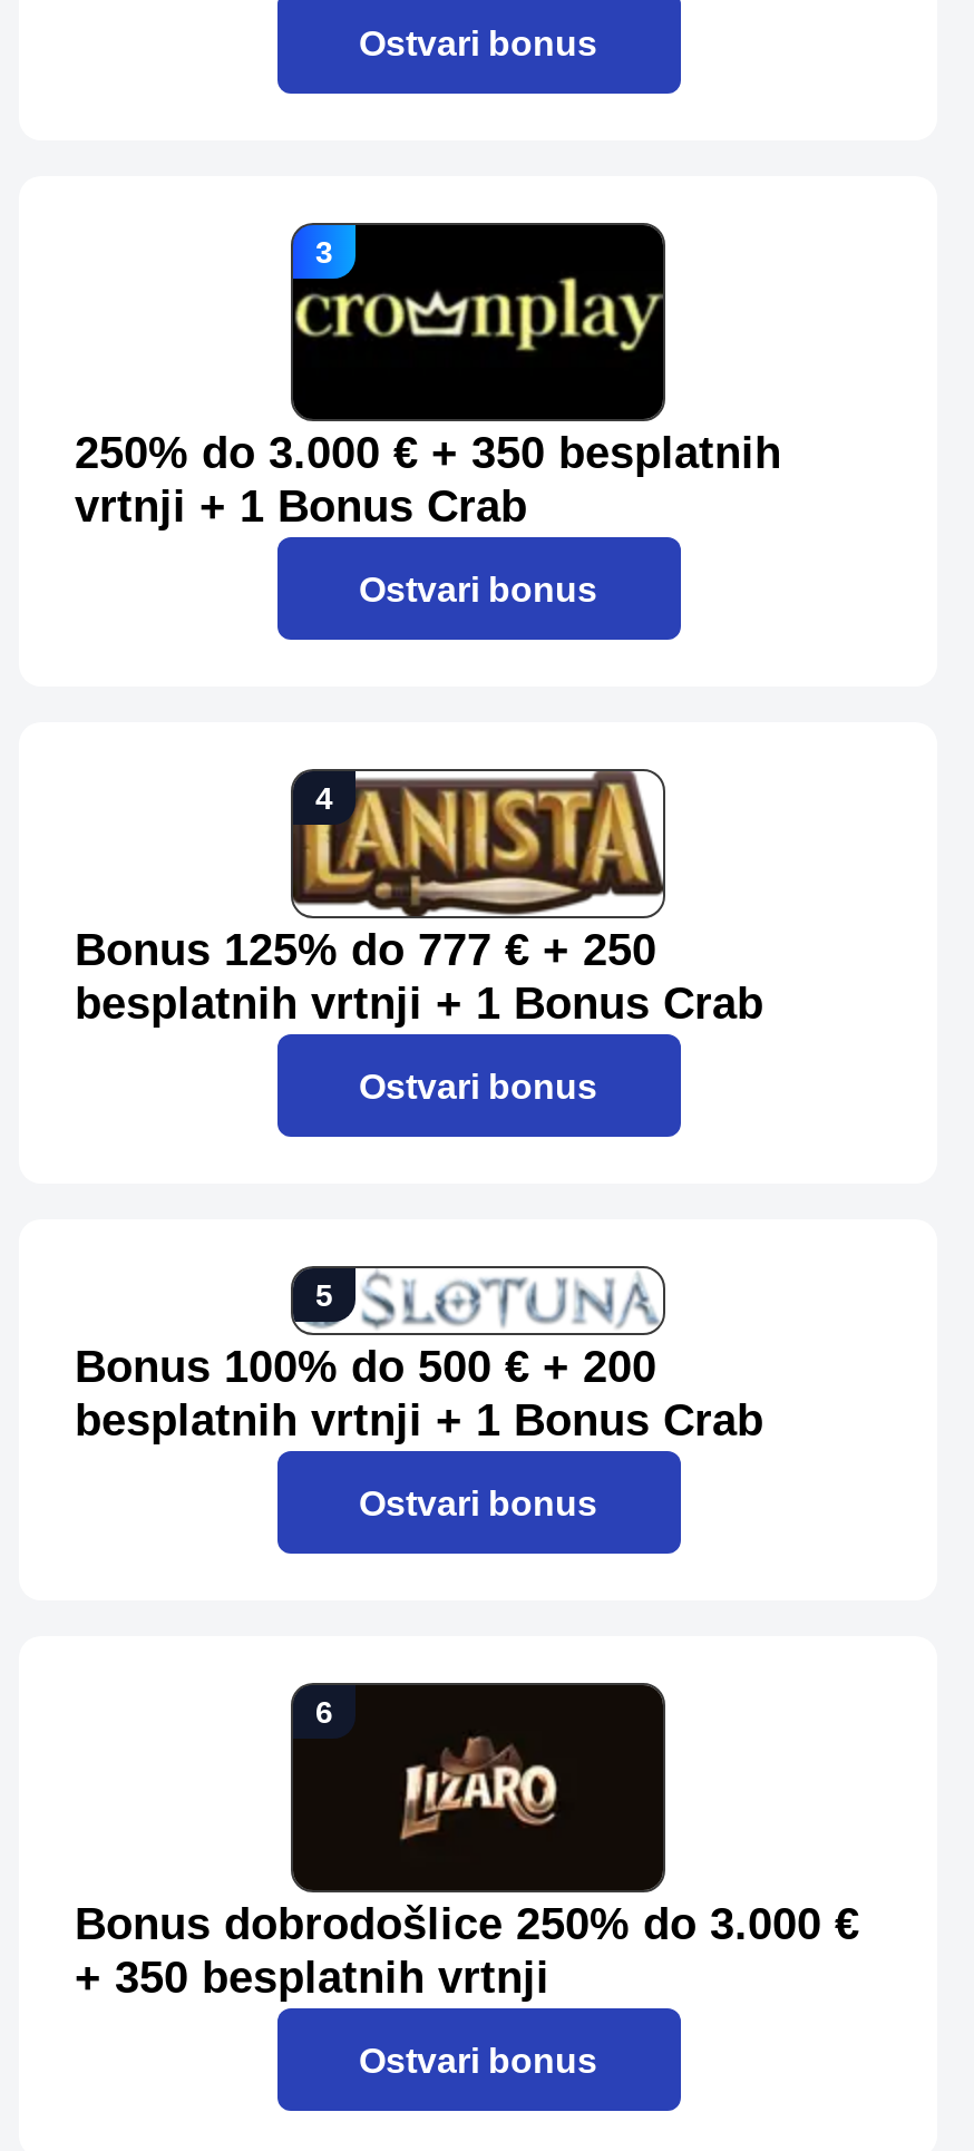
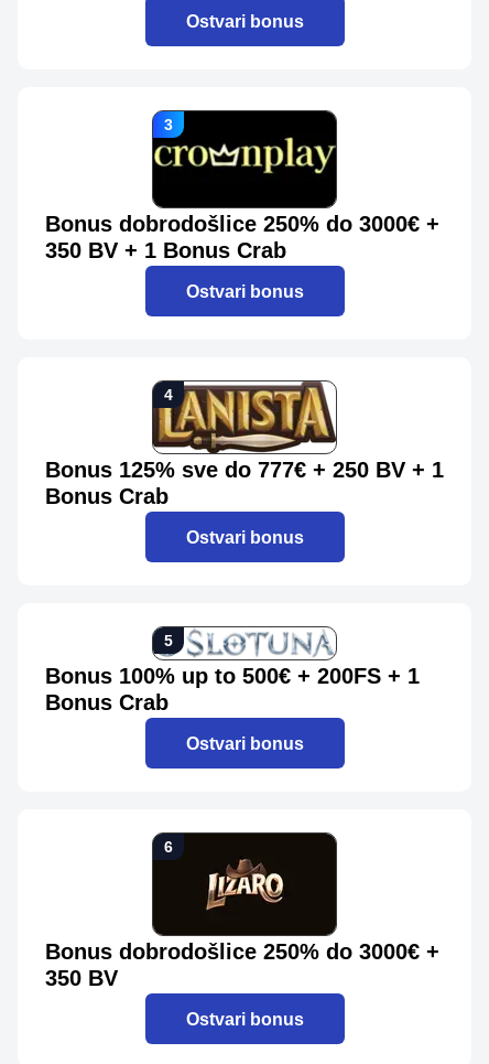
- 250% do 3.000 € + 350 besplatnih
- vrtnji + 1 Bonus Crab
+ Bonus dobrodošlice 250% do 3000€ +
+ 350 BV + 1 Bonus Crab

- Bonus 125% do 777 € + 250
- besplatnih vrtnji + 1 Bonus Crab
+ Bonus 125% sve do 777€ + 250 BV + 1
+ Bonus Crab

- Bonus 100% do 500 € + 200
- besplatnih vrtnji + 1 Bonus Crab
+ Bonus 100% up to 500€ + 200FS + 1
+ Bonus Crab

- Bonus dobrodošlice 250% do 3.000 €
- + 350 besplatnih vrtnji
+ Bonus dobrodošlice 250% do 3000€ +
+ 350 BV
